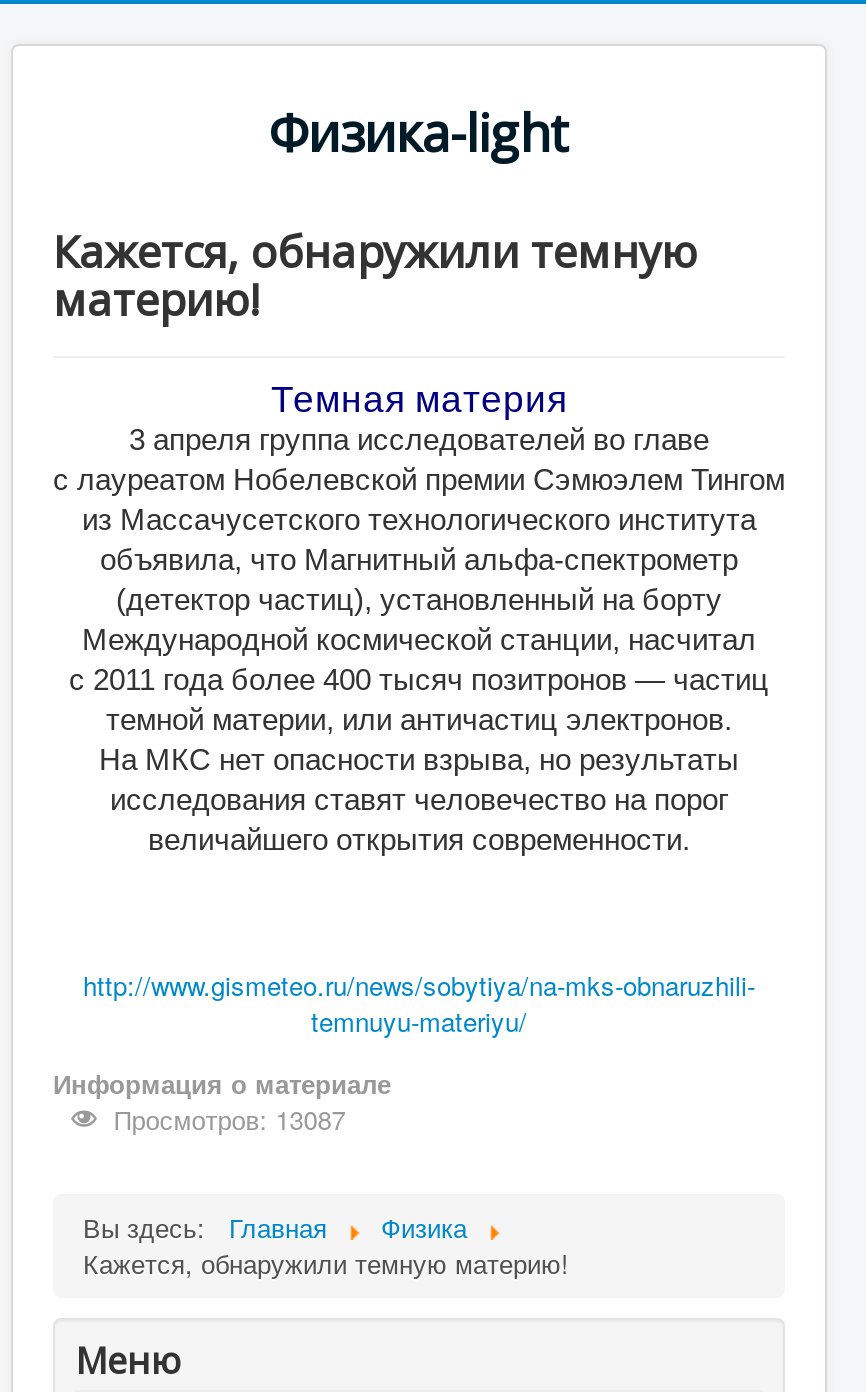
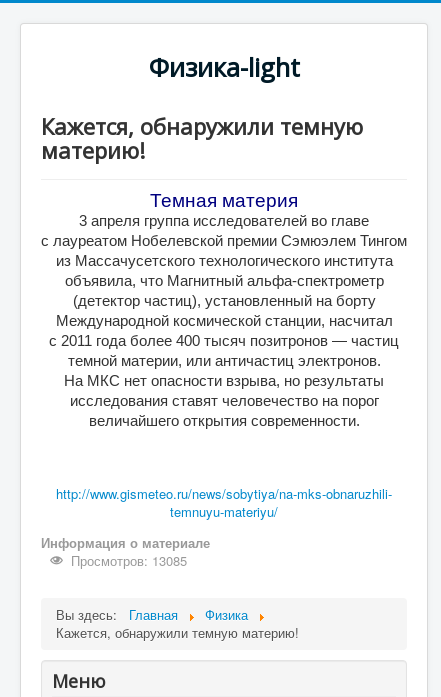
- Просмотров: 13087
+ Просмотров: 13085
